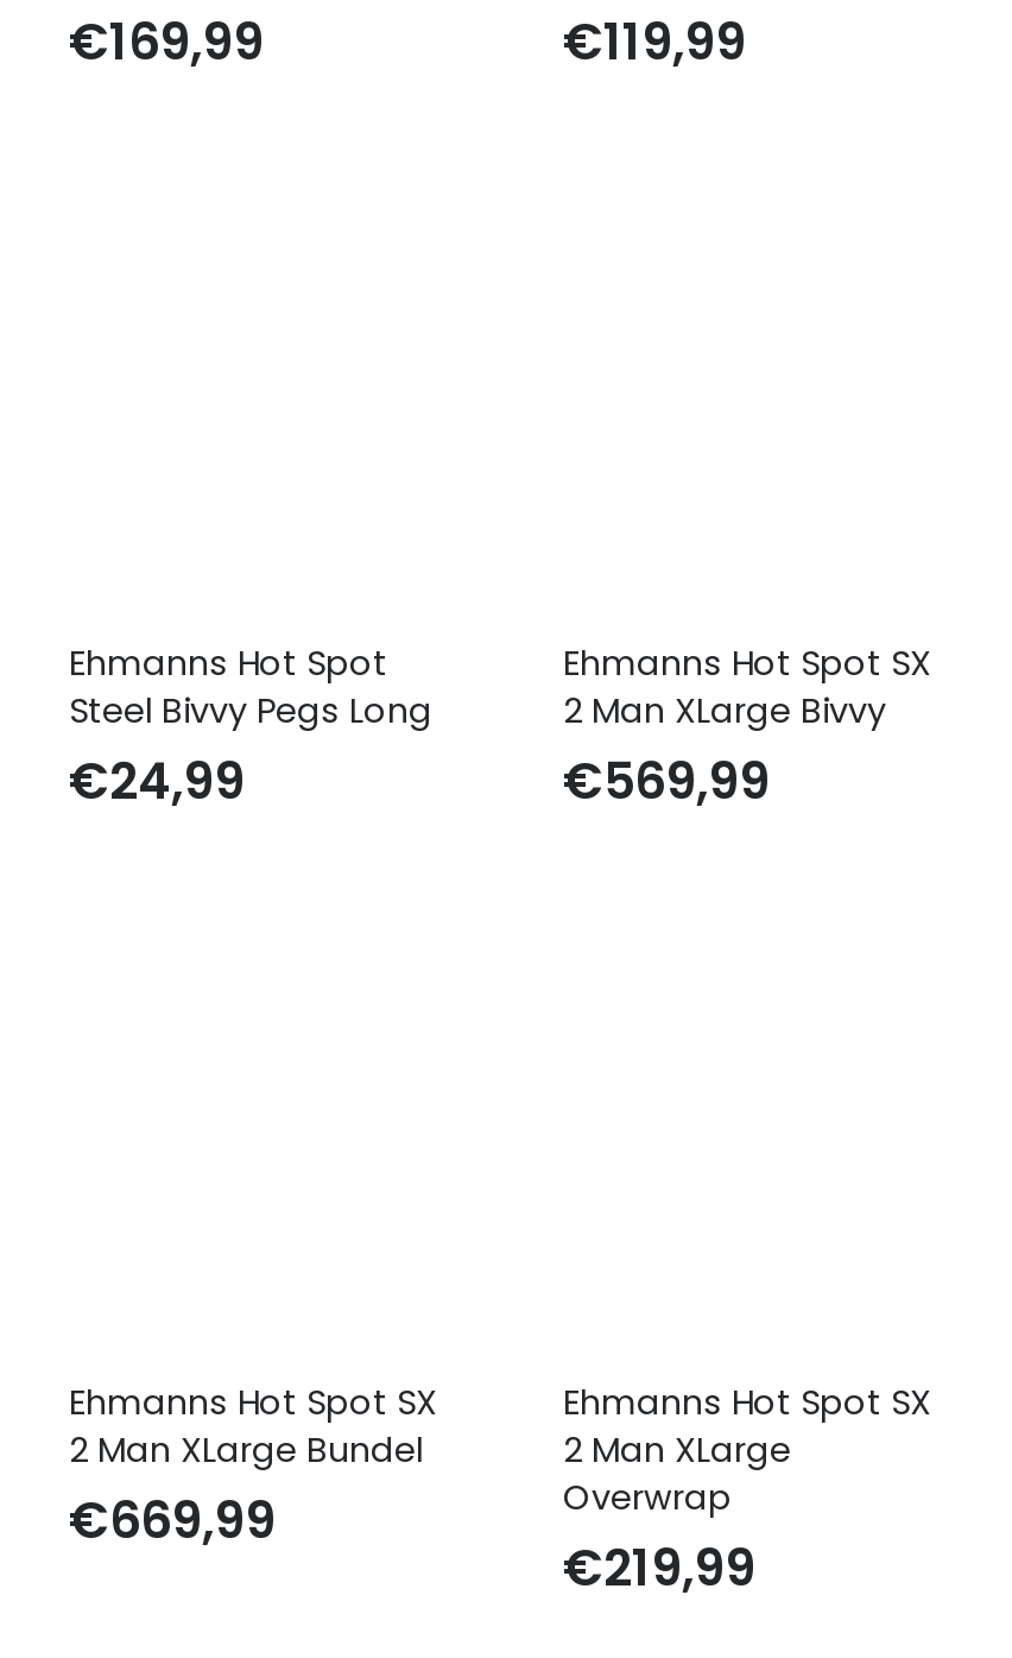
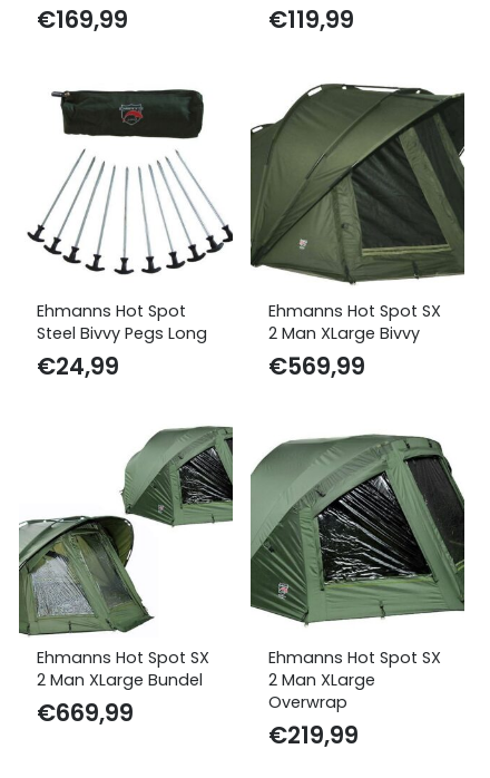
+ [image]

+ [image]

+ [image]

+ [image]

+ [image]
